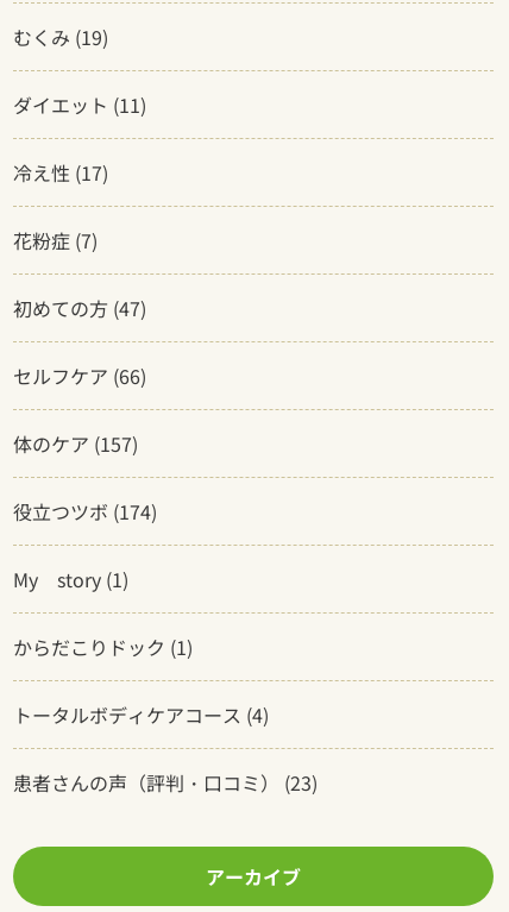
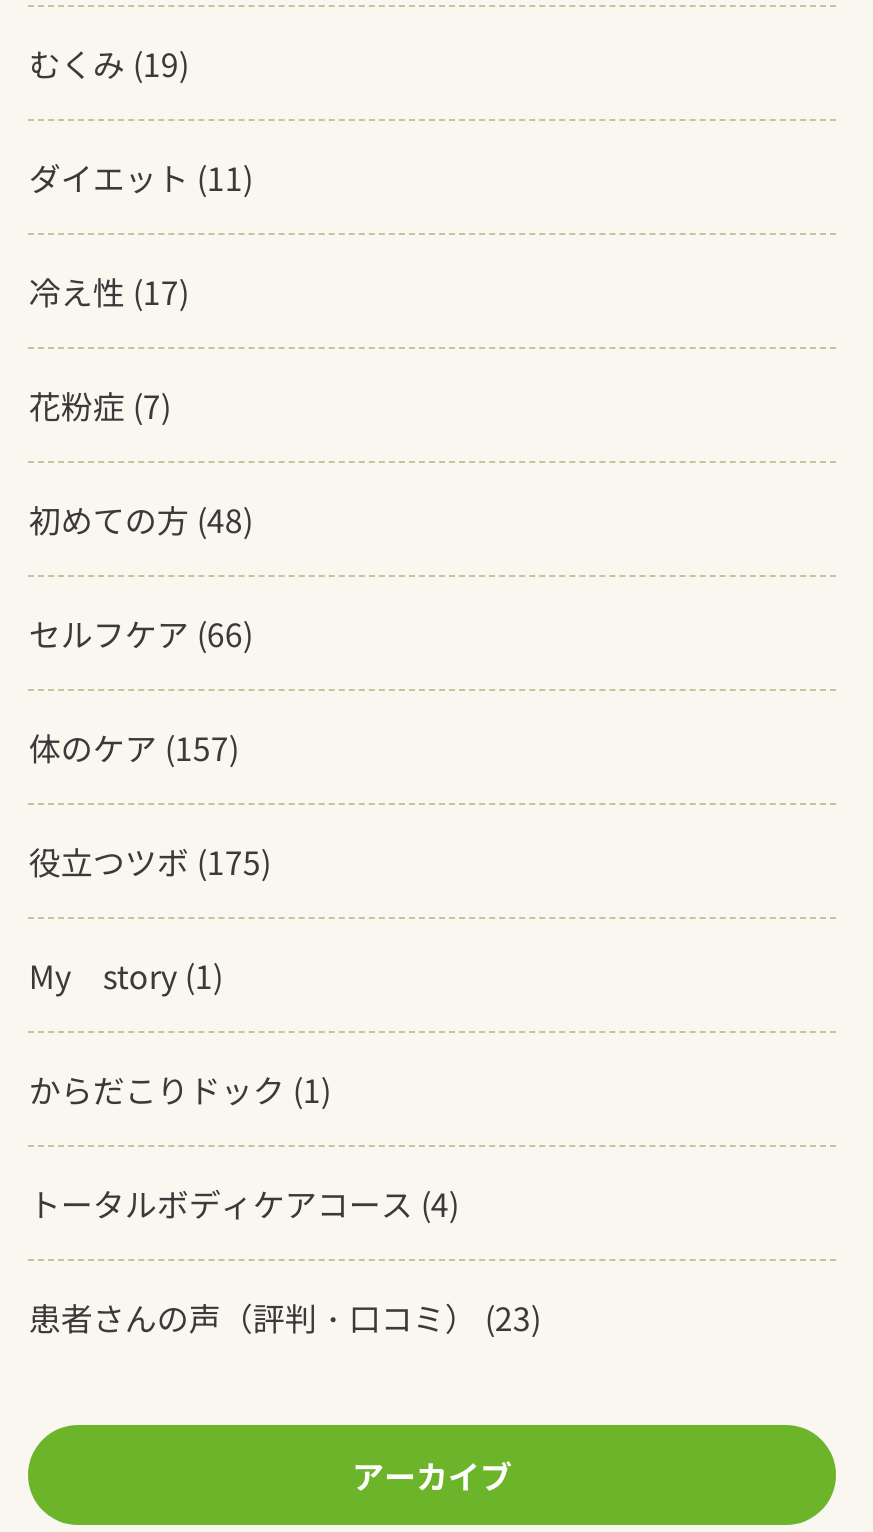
- 初めての方(47)
+ 初めての方(48)

- 役立つツボ(174)
+ 役立つツボ(175)
